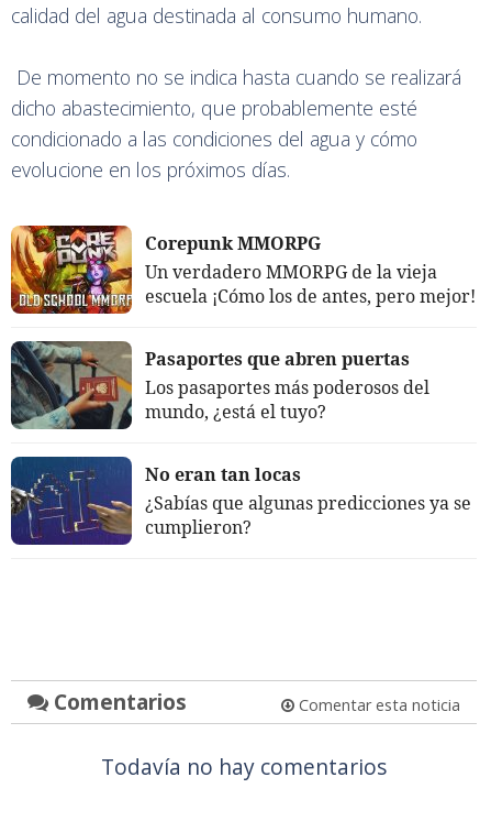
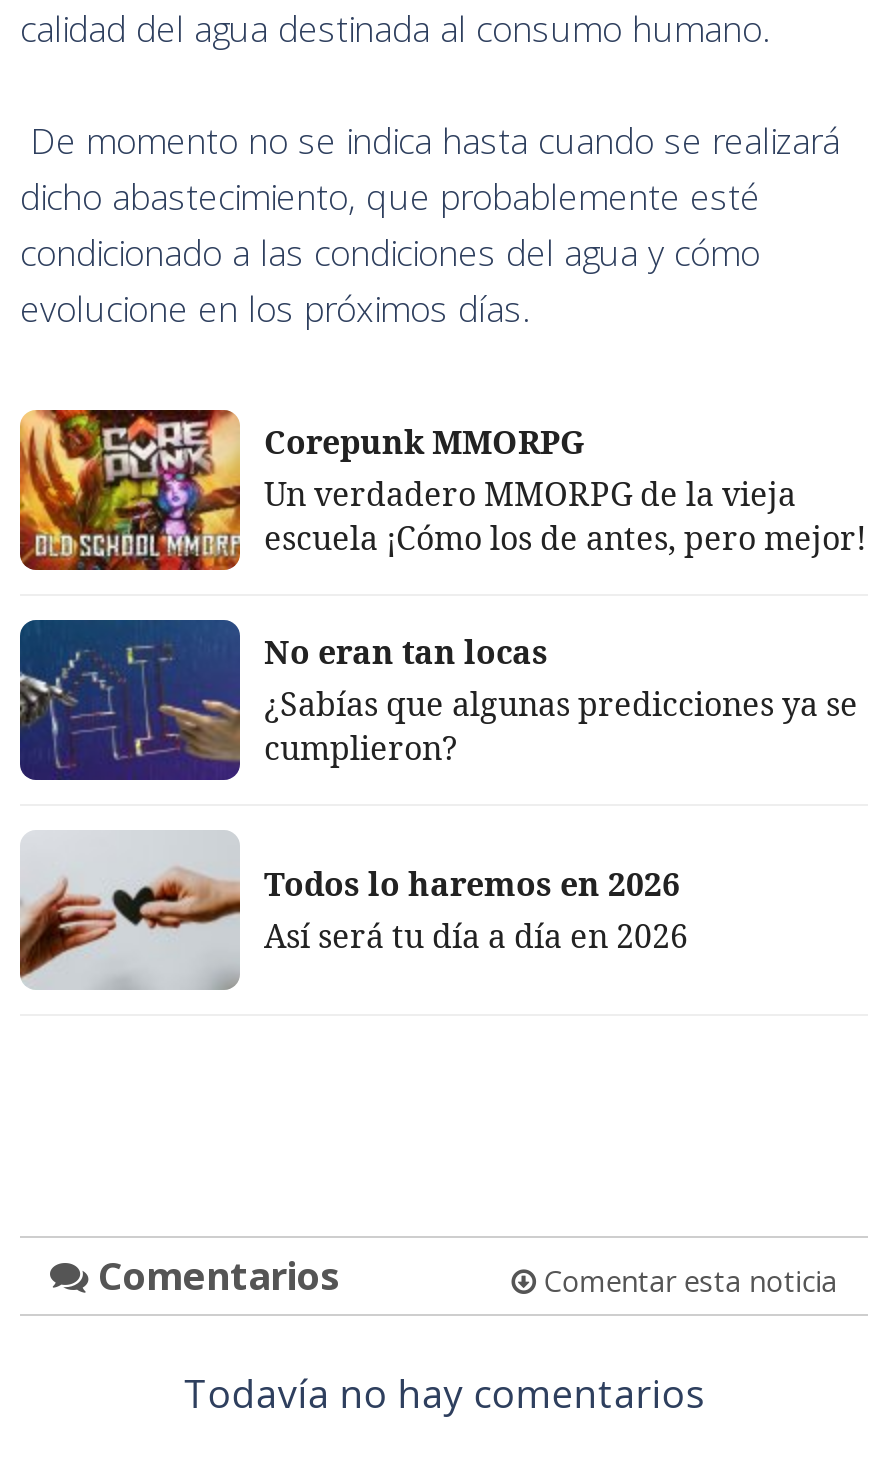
- [image]
- Pasaportes que abren puertas
- Los pasaportes más poderosos del
- mundo, ¿está el tuyo?

moved up: [image] | No eran tan locas | ¿Sabías que algunas predicciones ya se | cumplieron?

+ [image]
+ Todos lo haremos en 2026
+ Así será tu día a día en 2026
